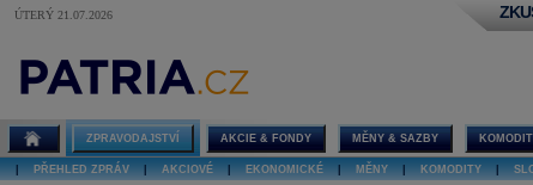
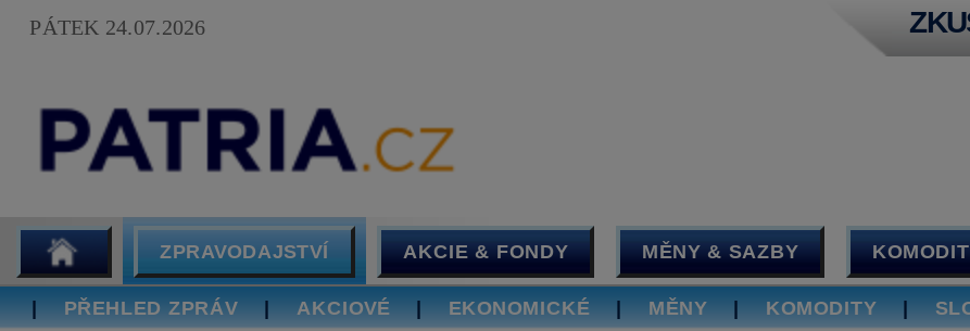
- ÚTERÝ 21.07.2026
+ PÁTEK 24.07.2026
